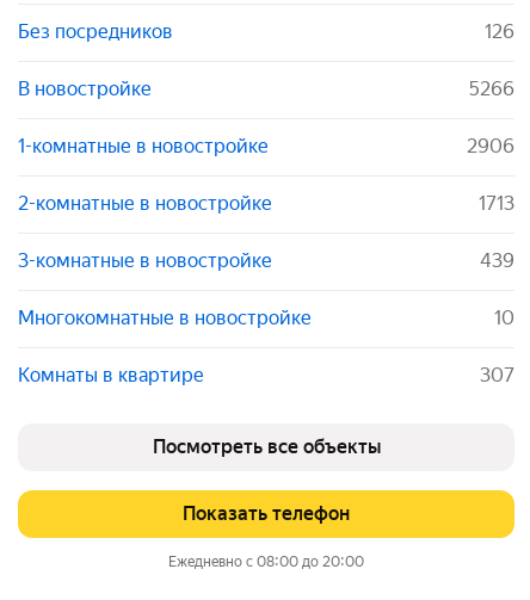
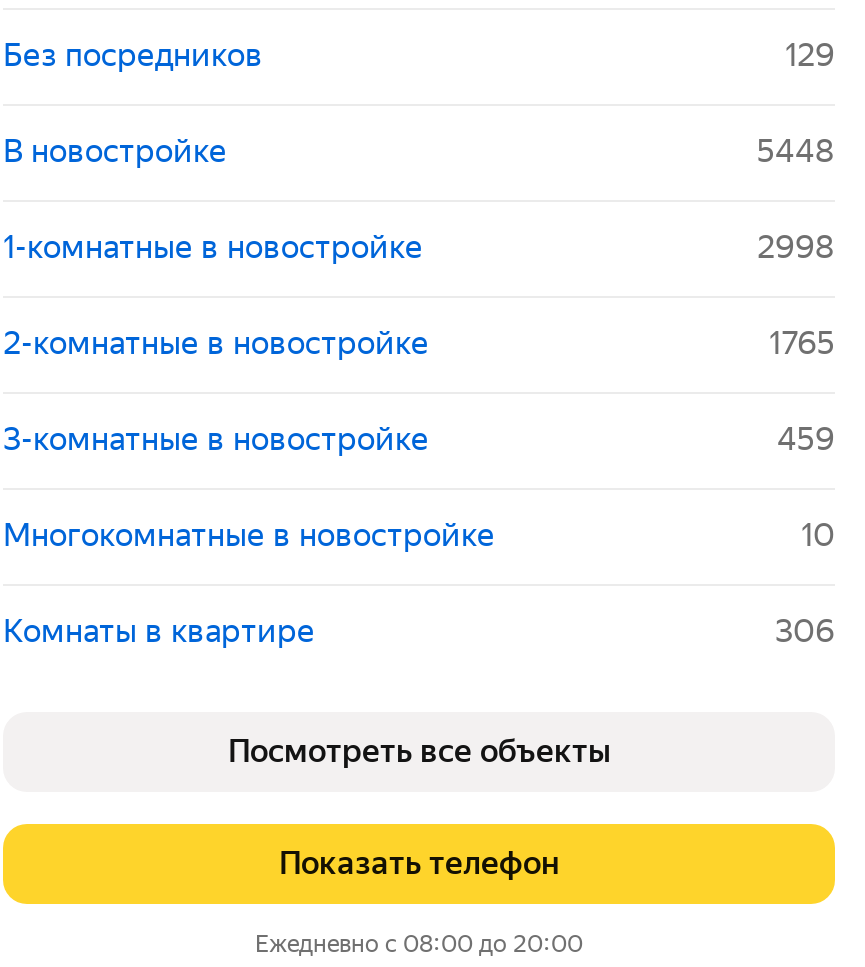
- 126
+ 129

- 5266
+ 5448

- 2906
+ 2998

- 1713
+ 1765

- 439
+ 459

- 307
+ 306
